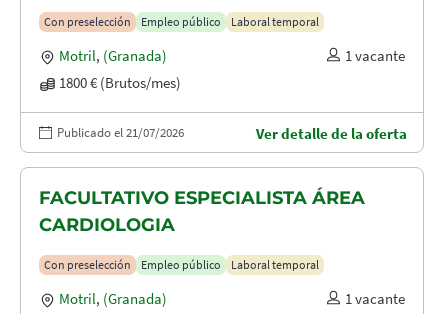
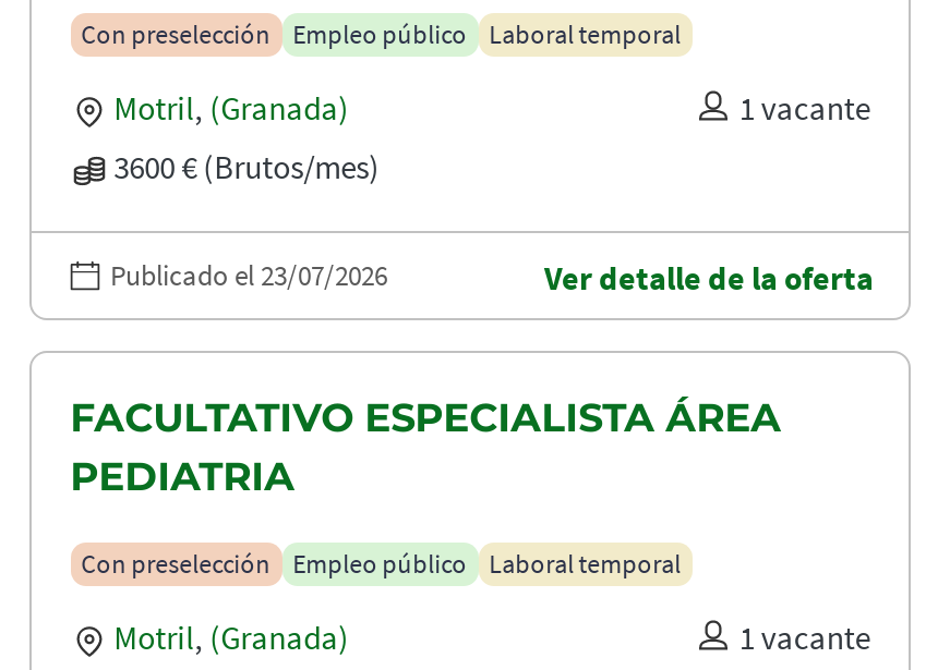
- 1800 € (Brutos/mes)
+ 3600 € (Brutos/mes)

- Publicado el 21/07/2026
+ Publicado el 23/07/2026

- CARDIOLOGIA
+ PEDIATRIA
